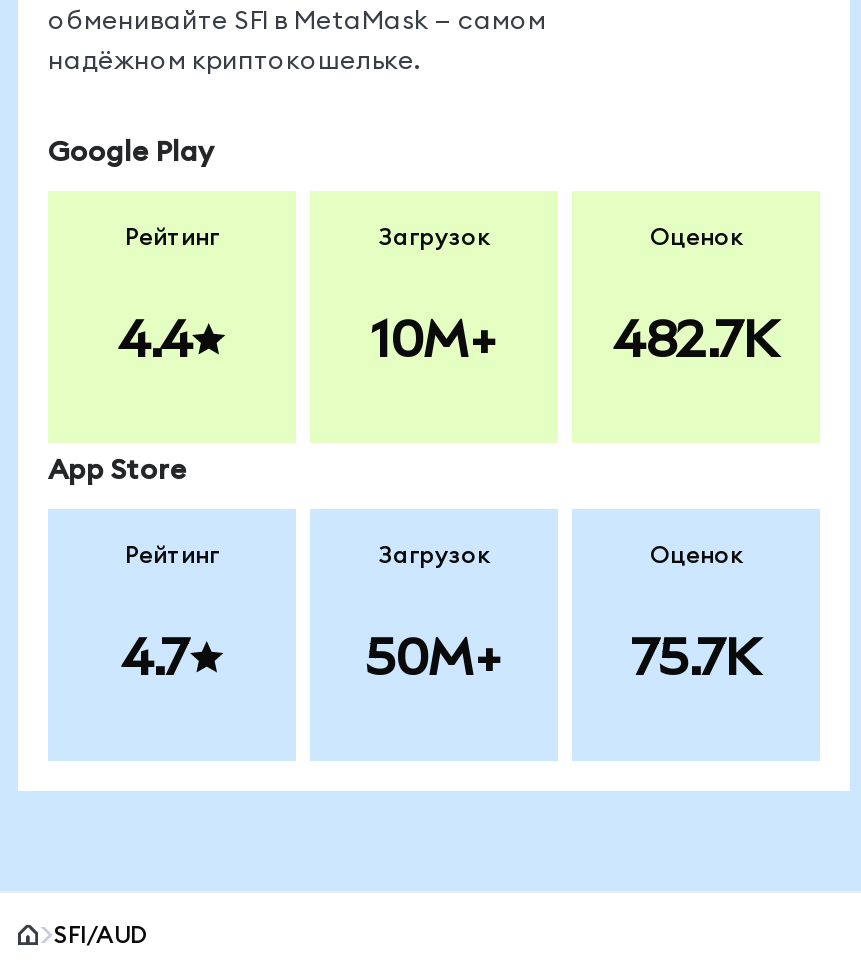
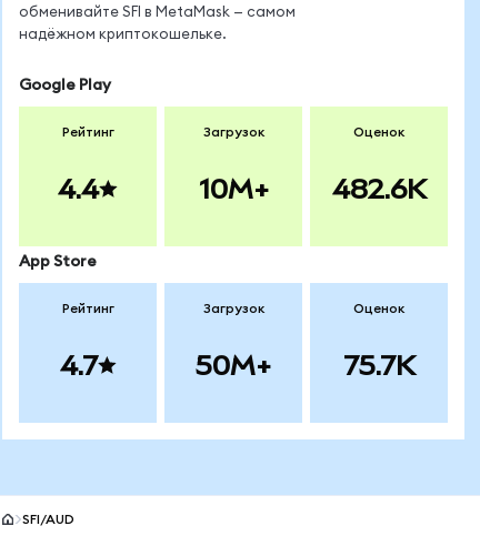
- 482.7K
+ 482.6K
